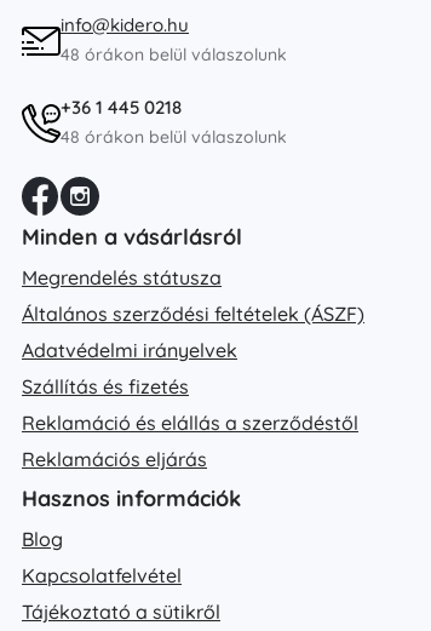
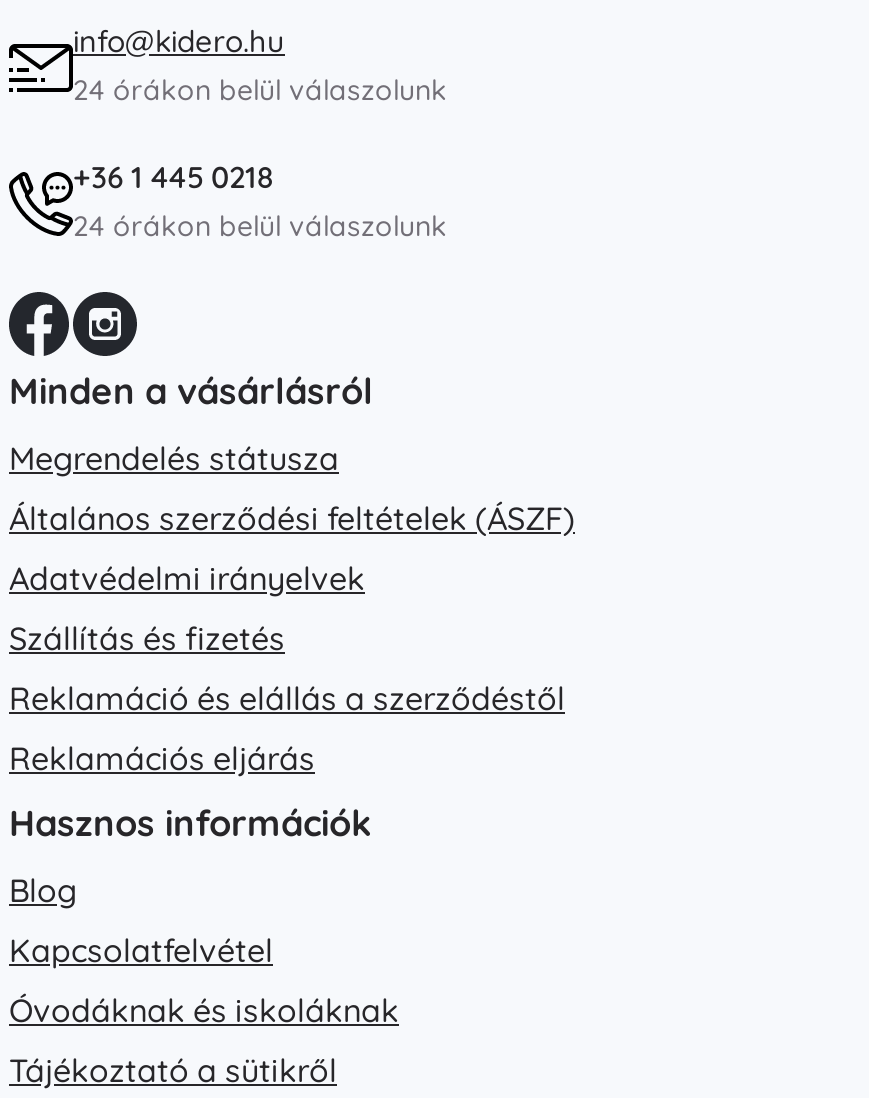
- 48 órákon belül válaszolunk
+ 24 órákon belül válaszolunk

- 48 órákon belül válaszolunk
+ 24 órákon belül válaszolunk

+ Óvodáknak és iskoláknak
